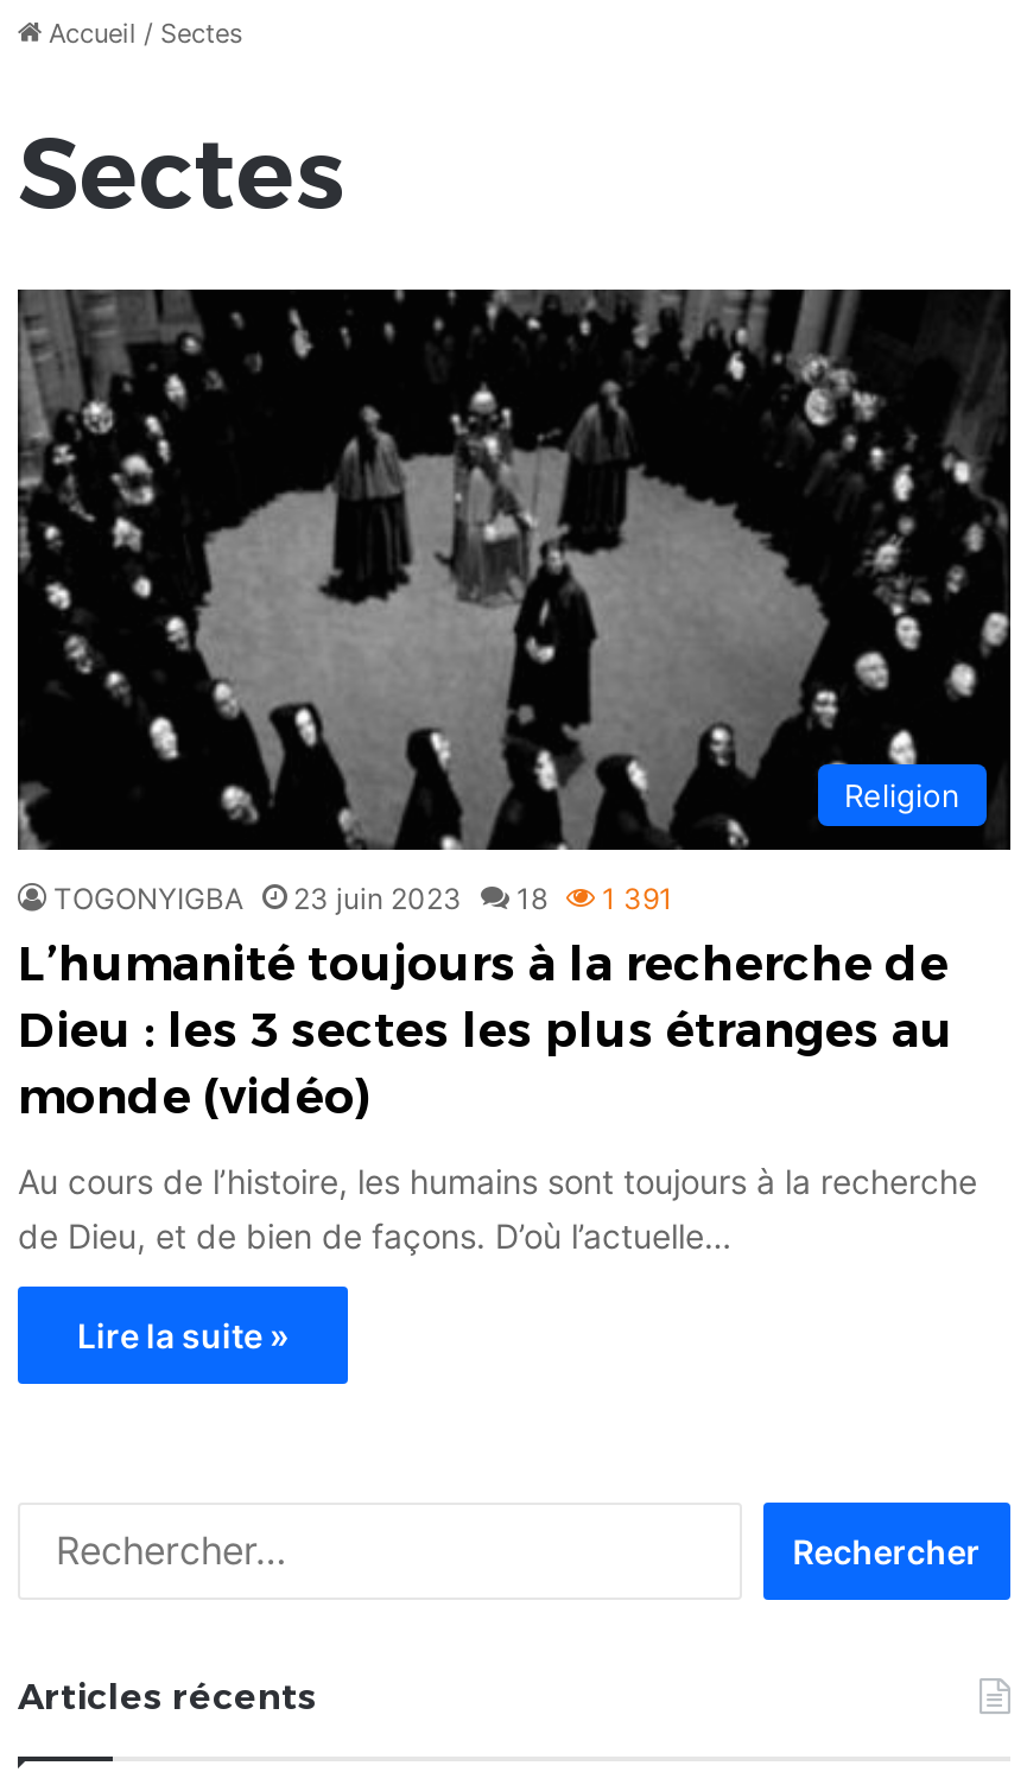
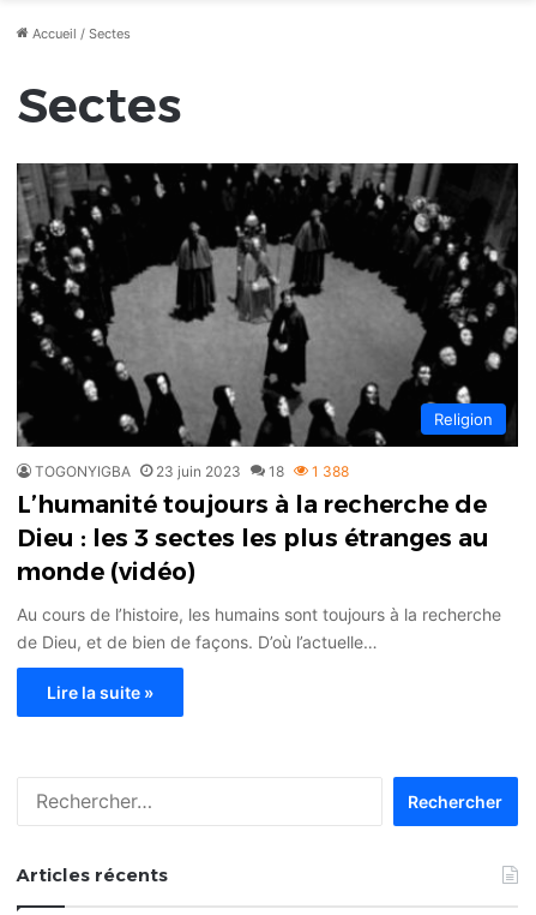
- TOGONYIGBA 23 juin 2023 18 1 391
+ TOGONYIGBA 23 juin 2023 18 1 388
